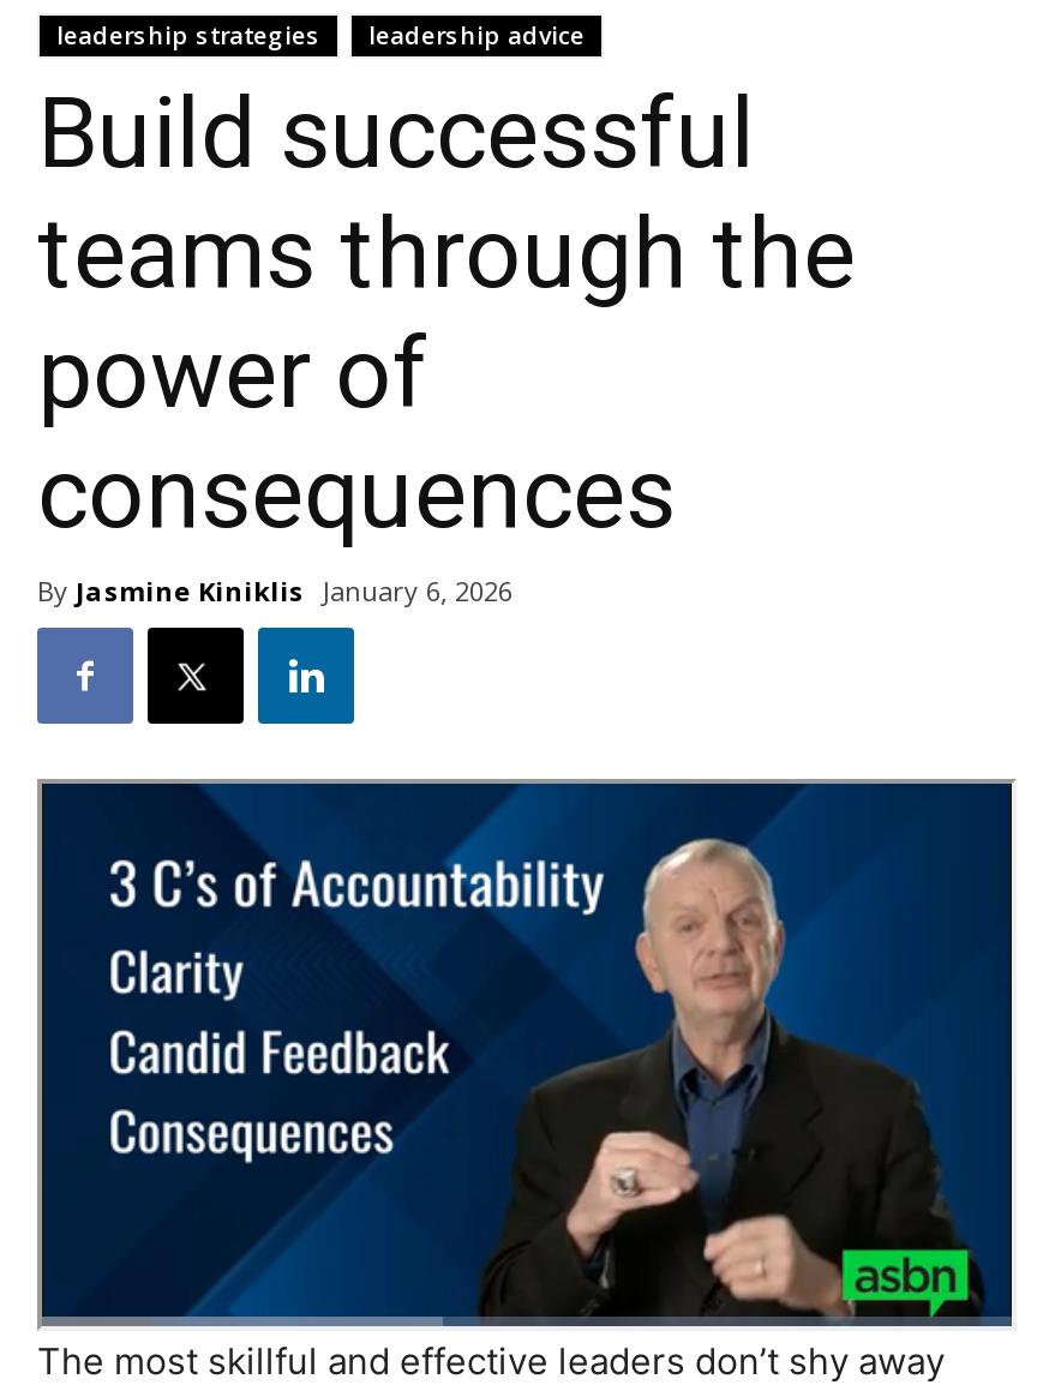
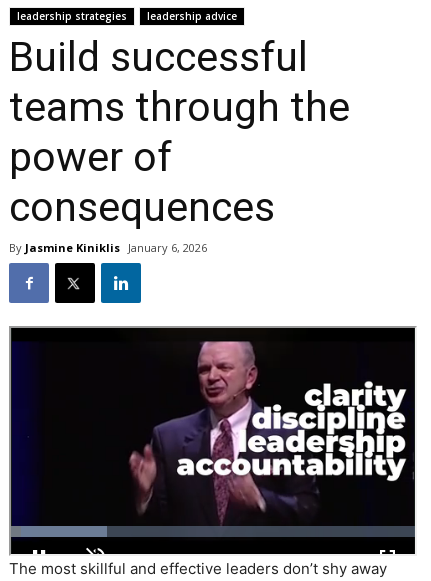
- [image]
+ [image]
